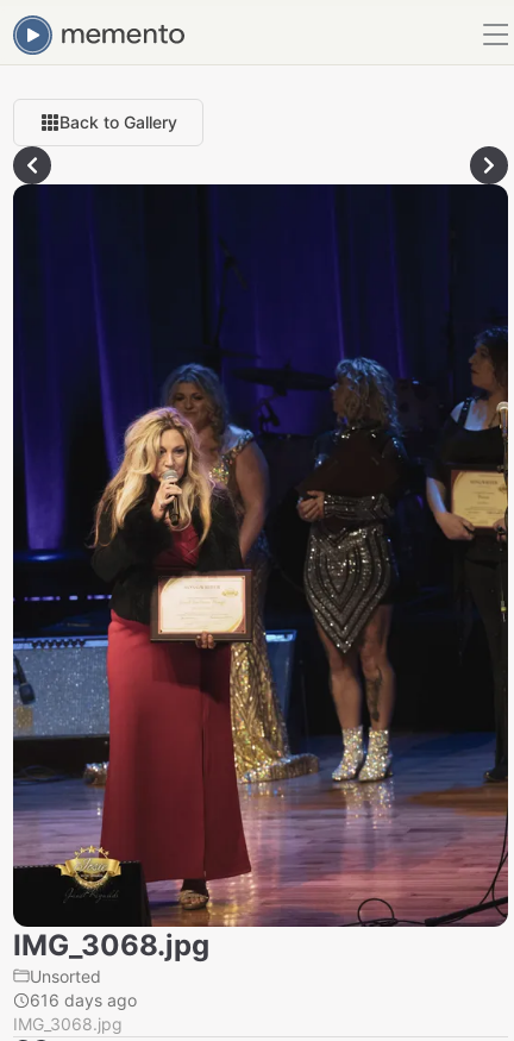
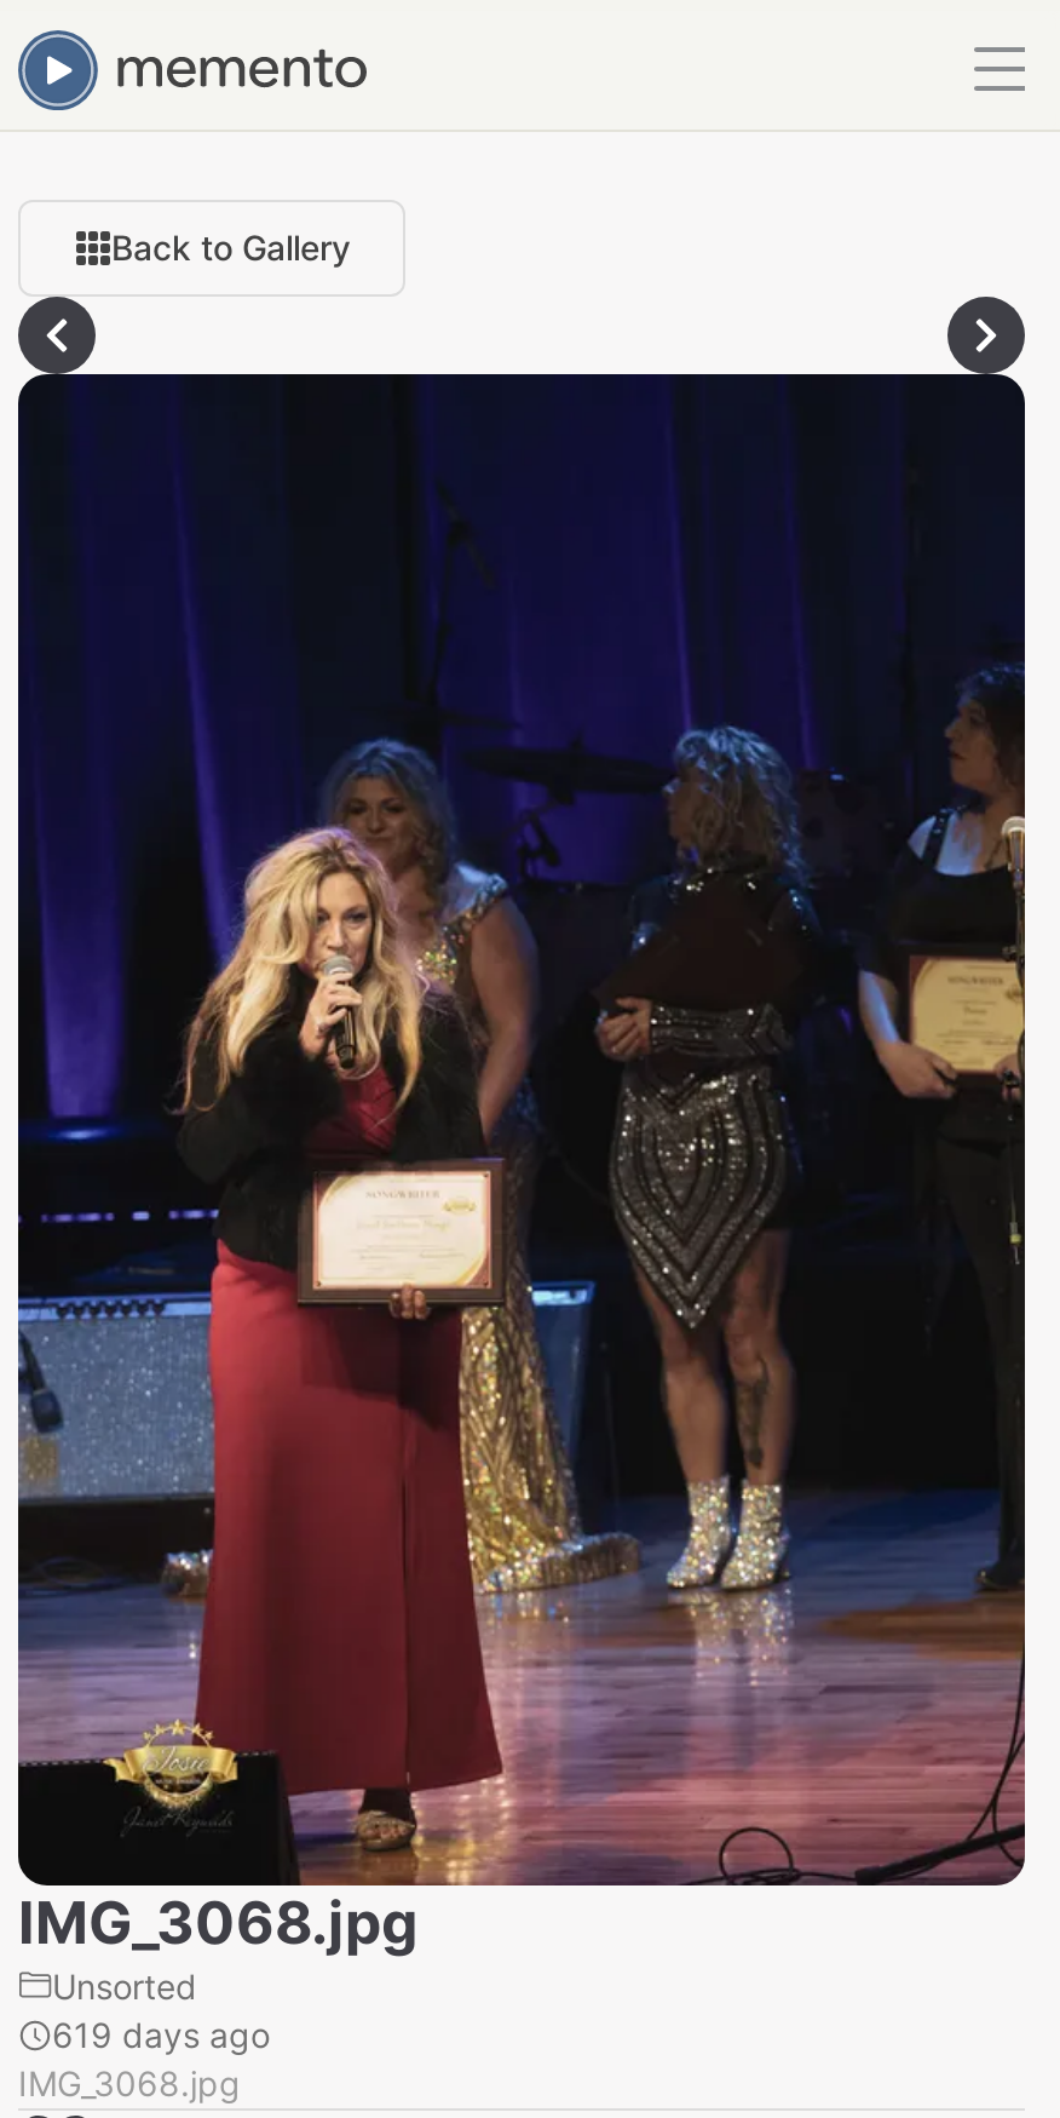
- 616 days ago
+ 619 days ago
